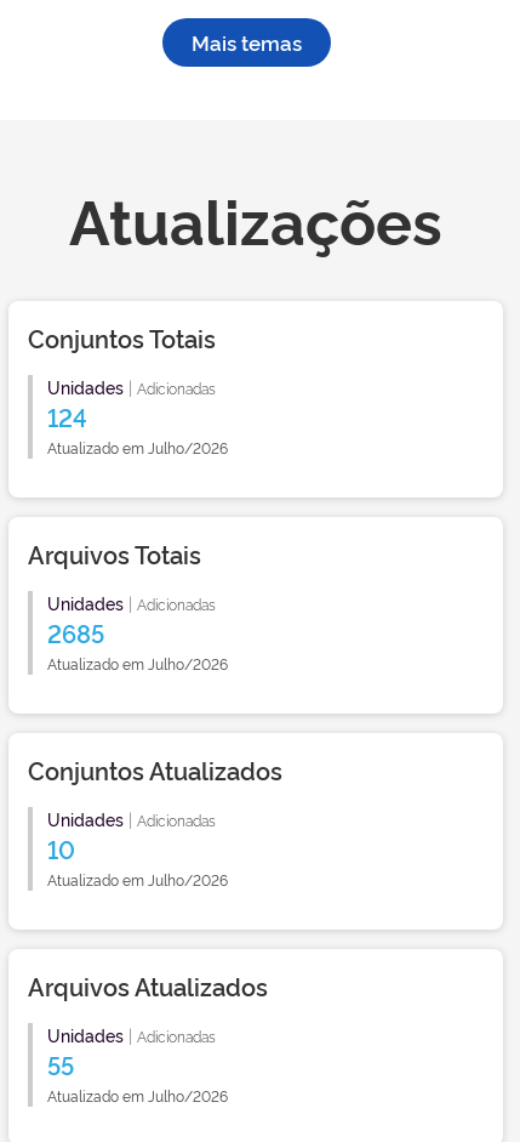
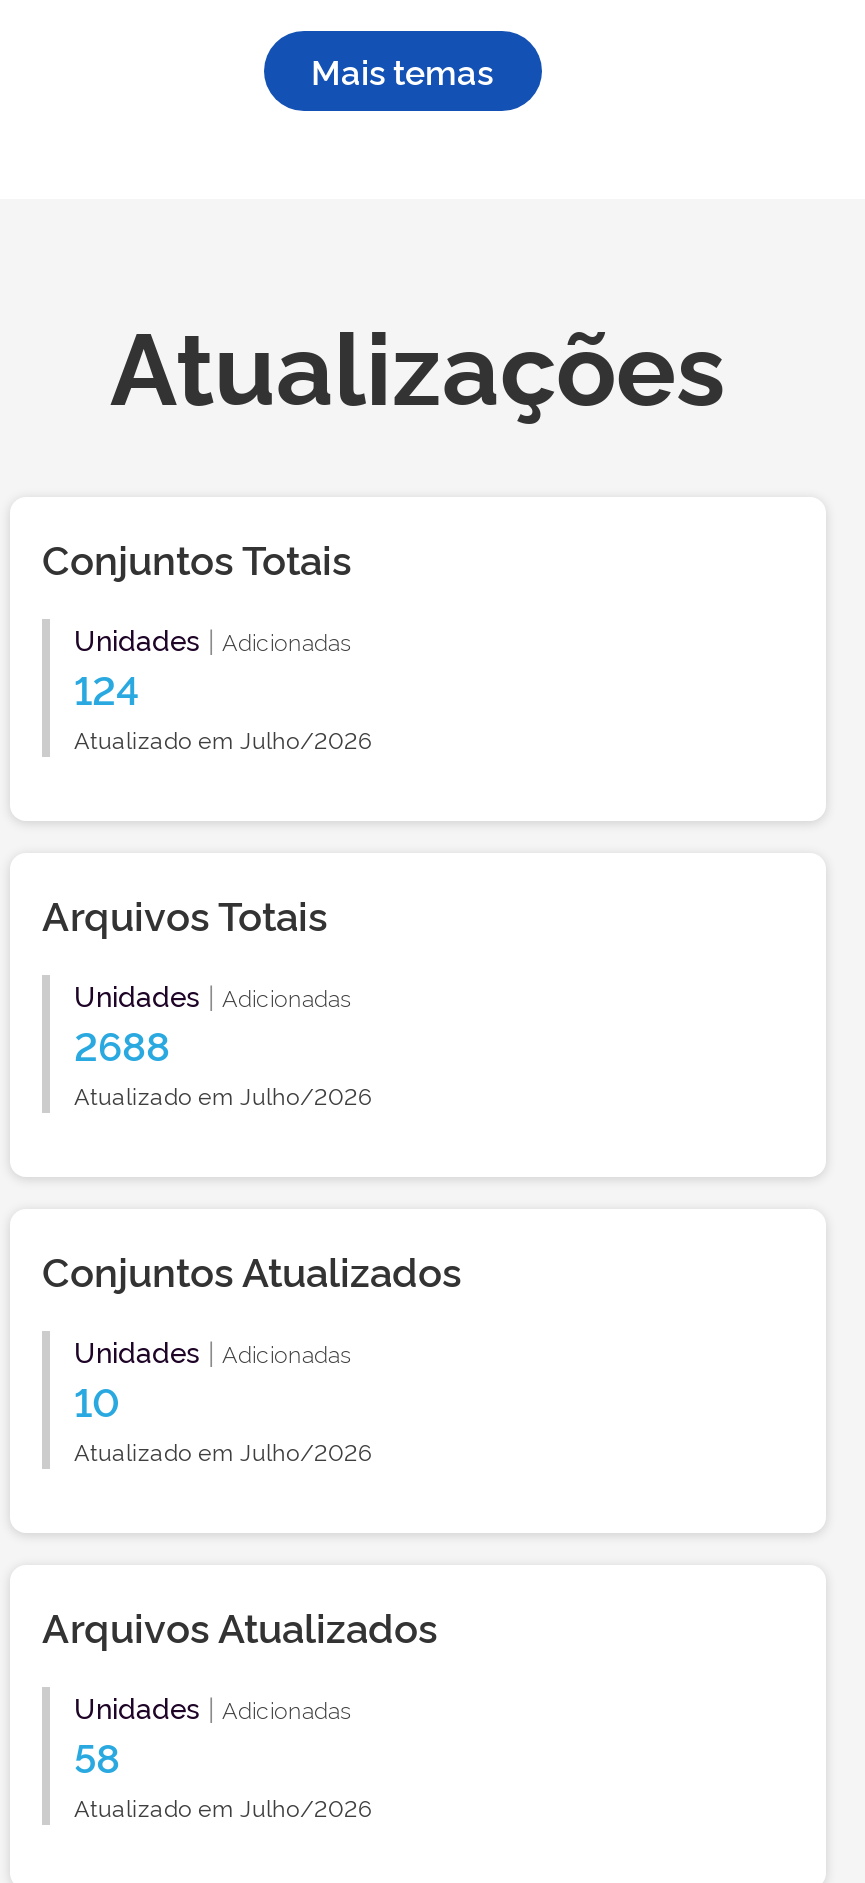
- 2685
+ 2688

- 55
+ 58
